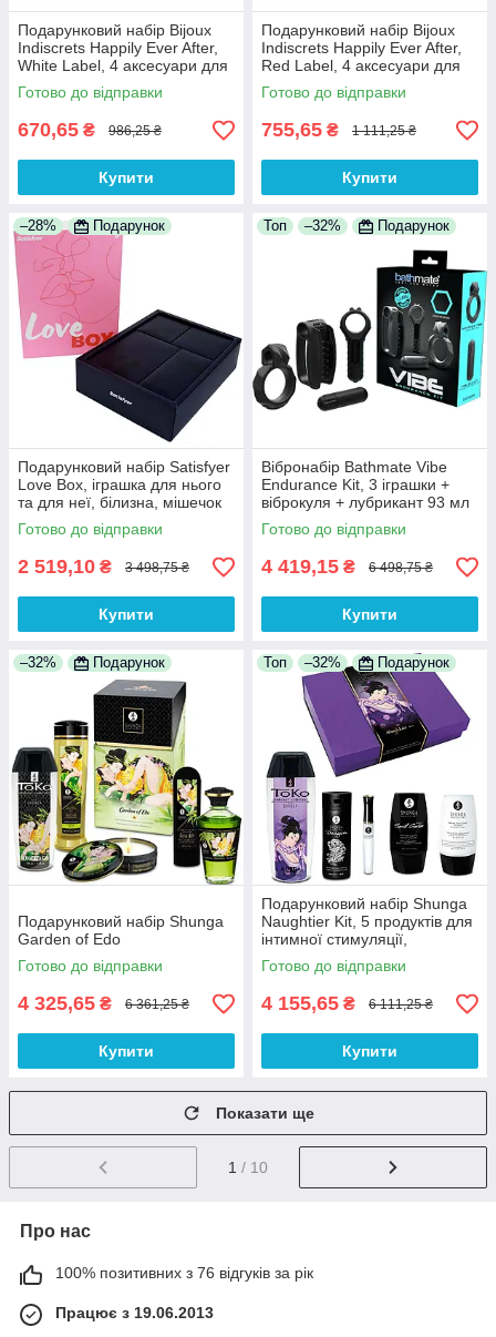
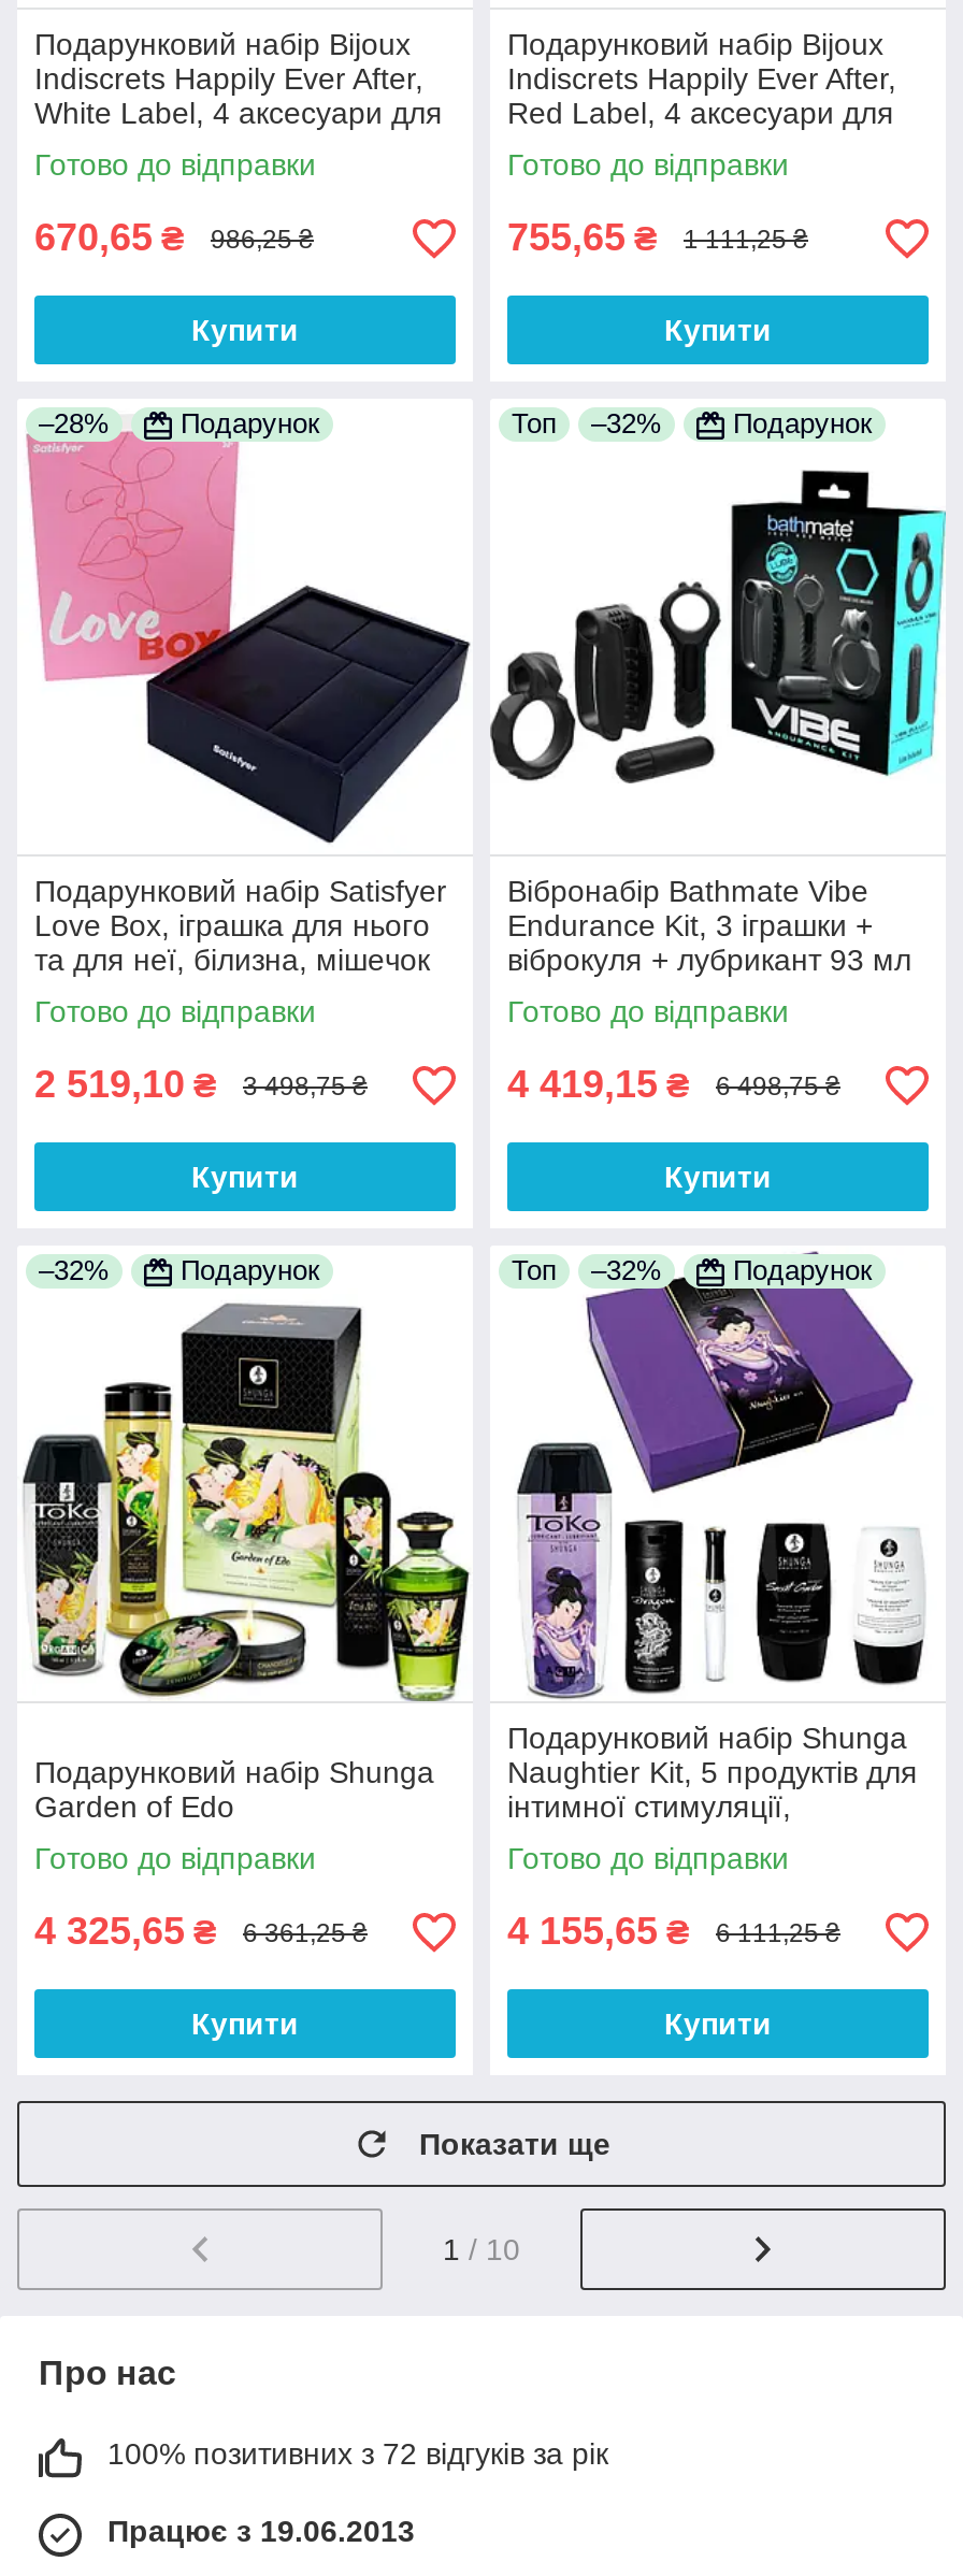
- 100% позитивних з 76 відгуків за рік
+ 100% позитивних з 72 відгуків за рік
